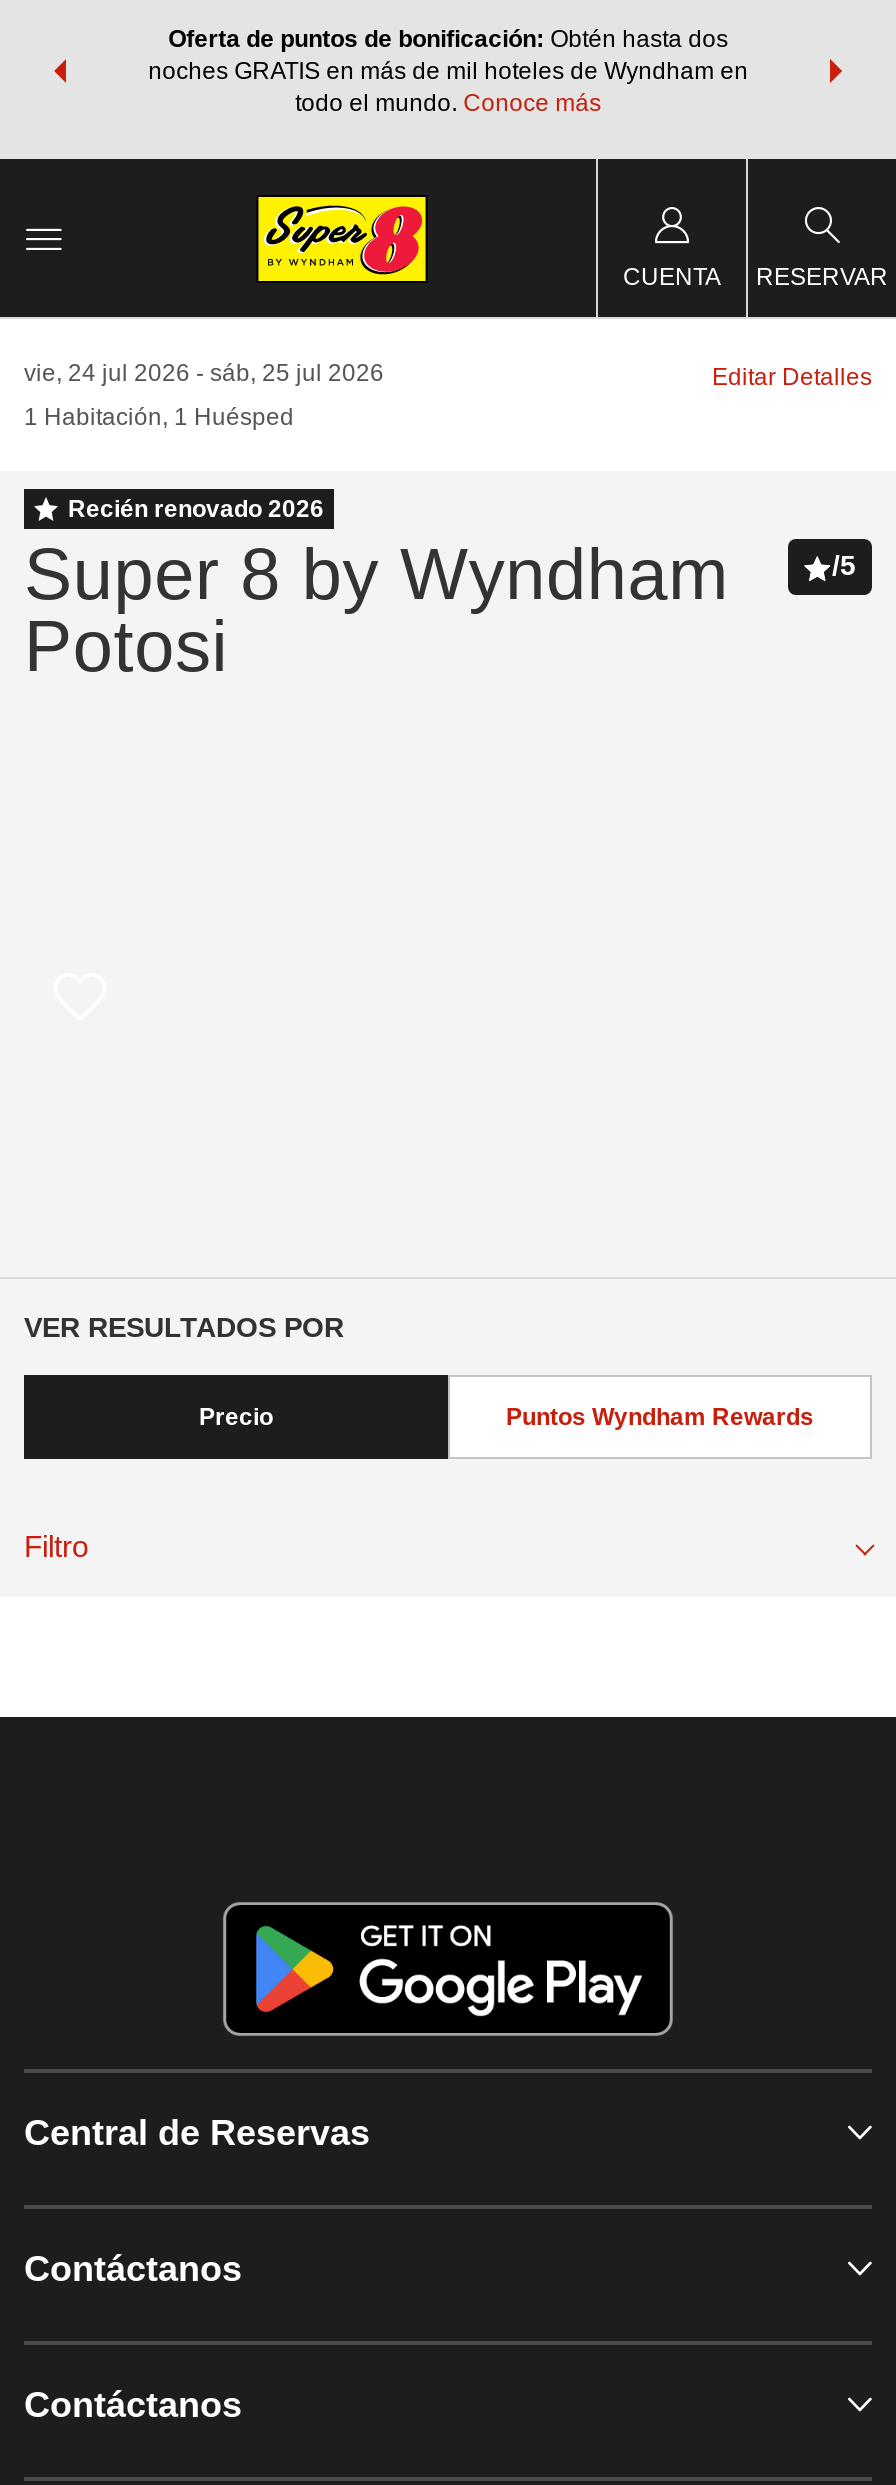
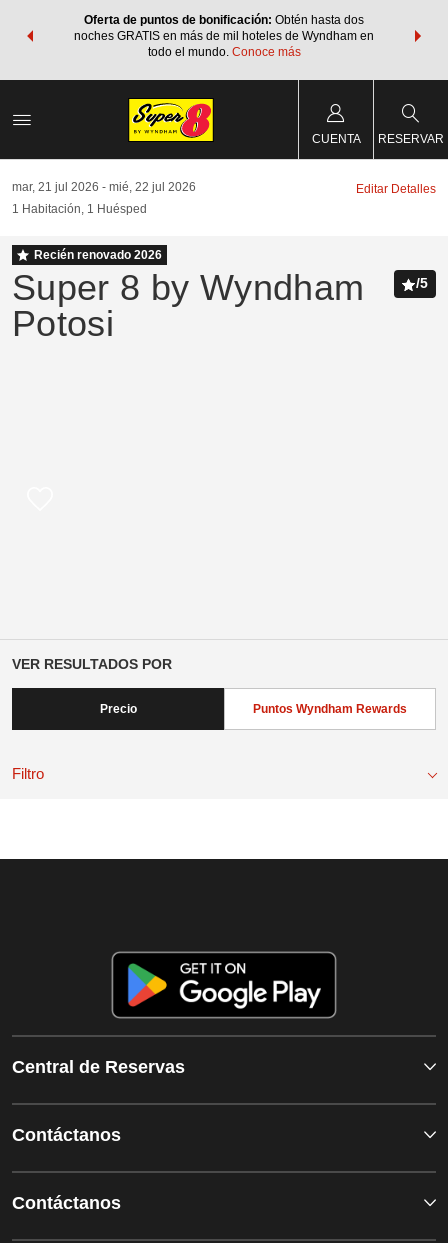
- vie, 24 jul 2026
+ mar, 21 jul 2026

- sáb, 25 jul 2026
+ mié, 22 jul 2026
